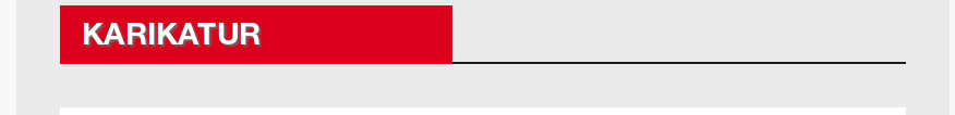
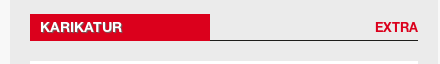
+ EXTRA
